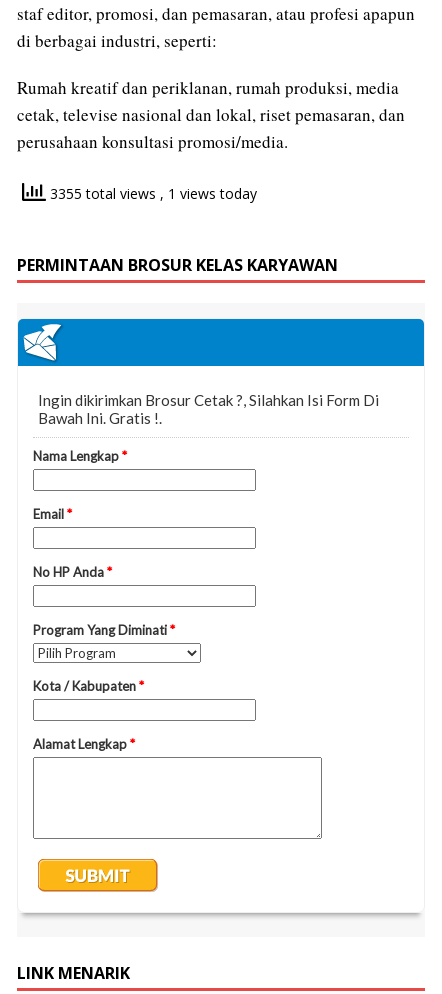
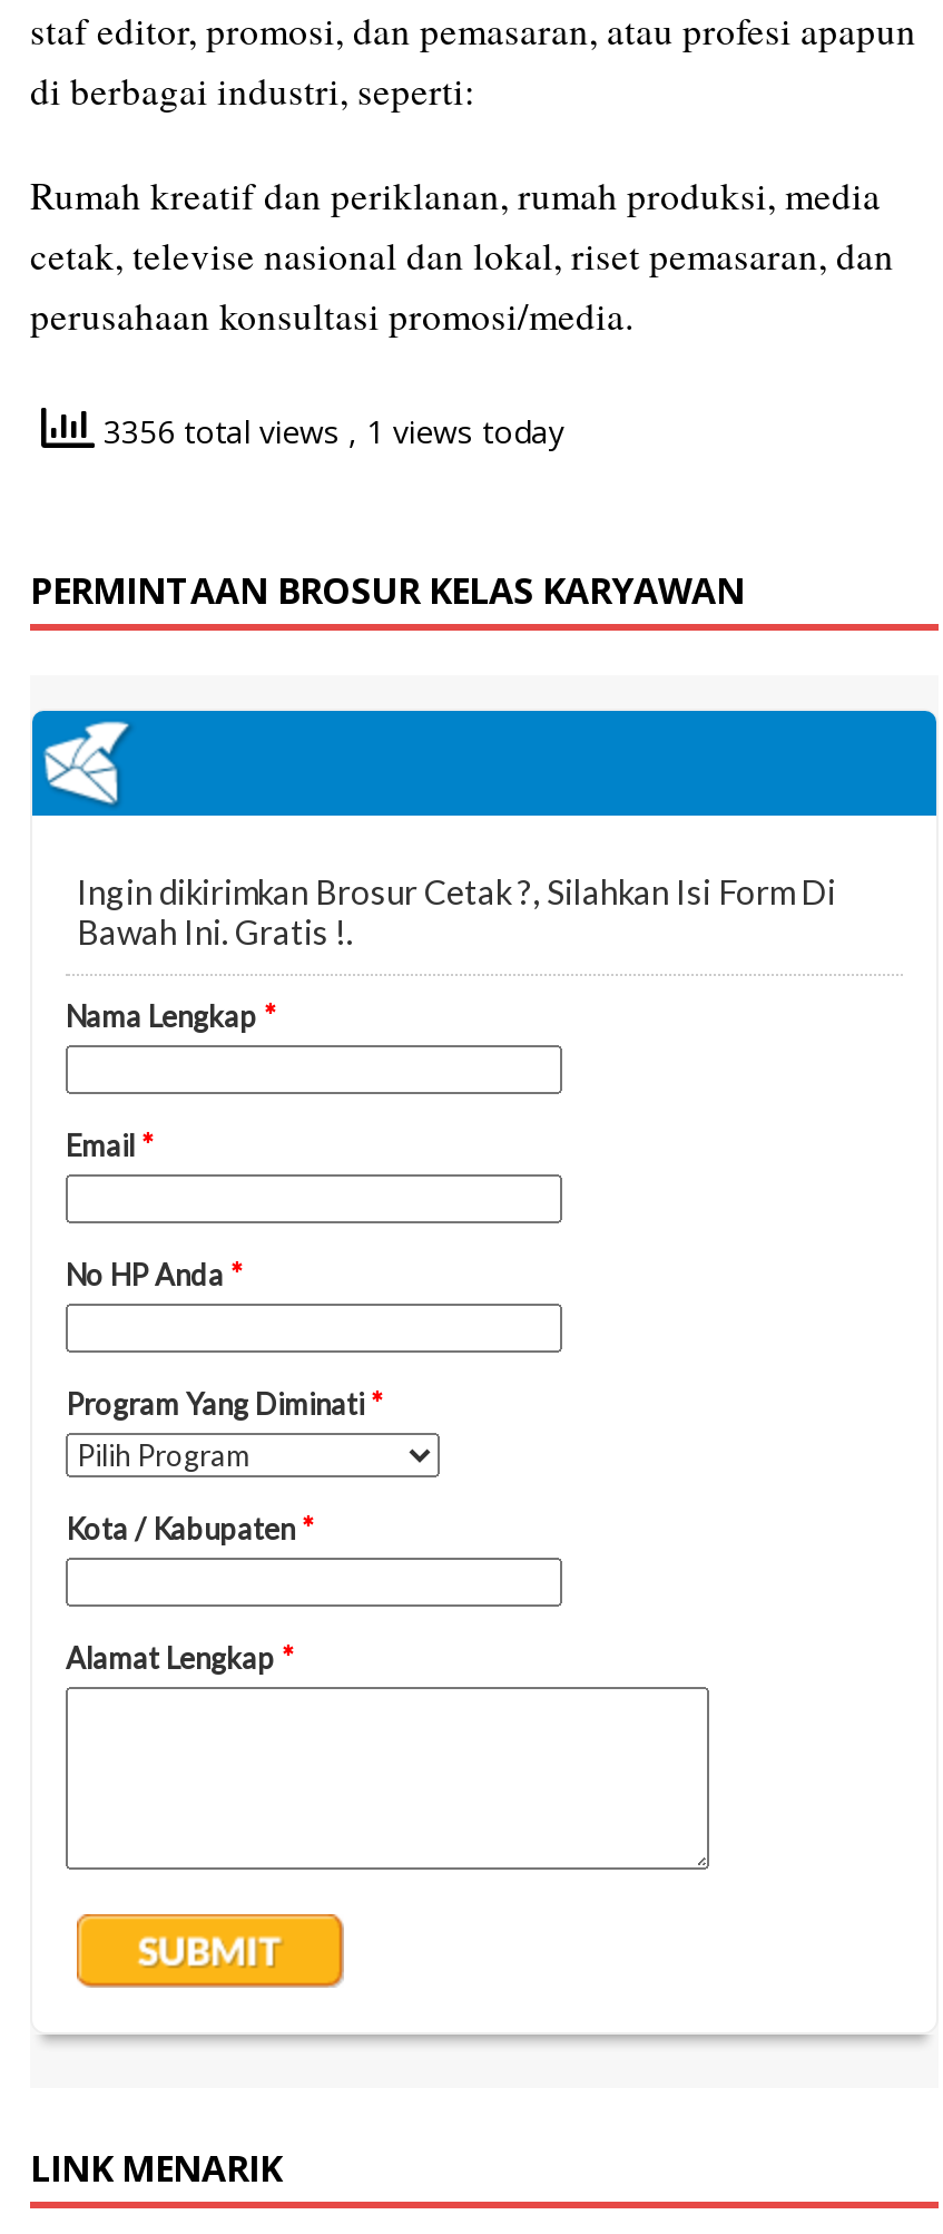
- 3355 total views, 1 views today
+ 3356 total views, 1 views today
